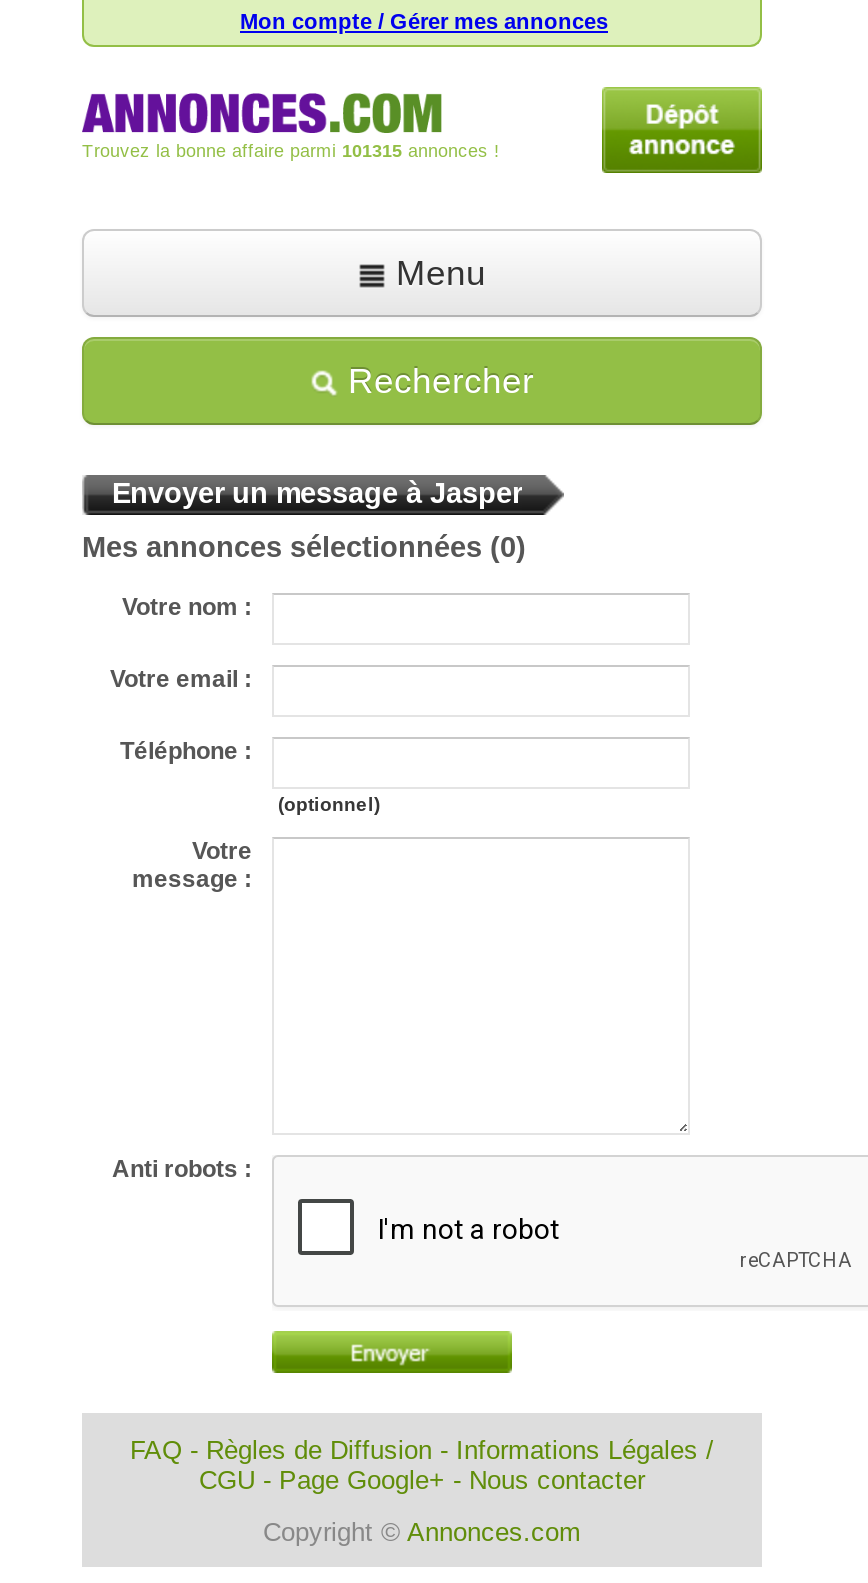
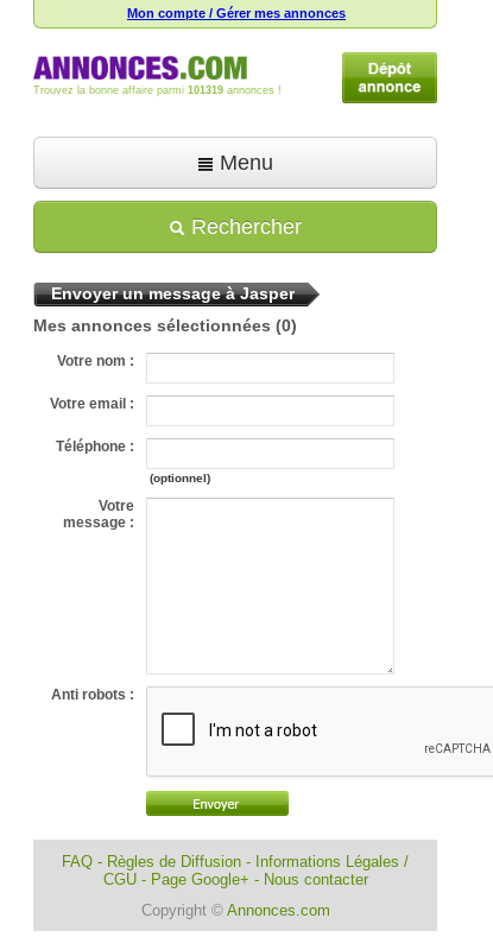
- Trouvez la bonne affaire parmi 101315 annonces !
+ Trouvez la bonne affaire parmi 101319 annonces !
